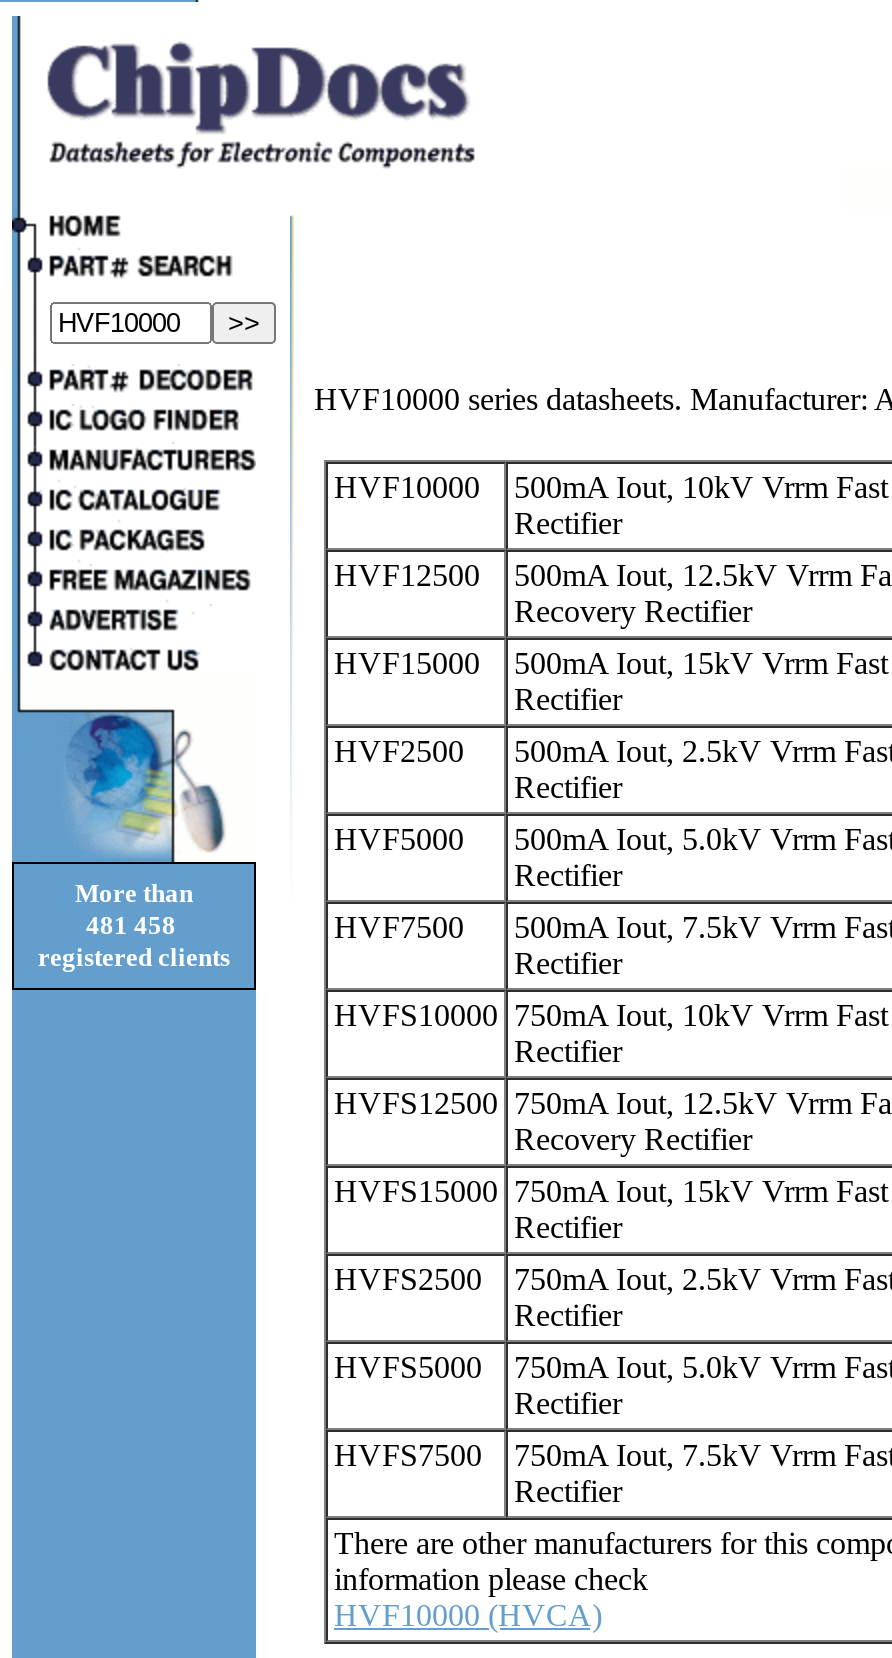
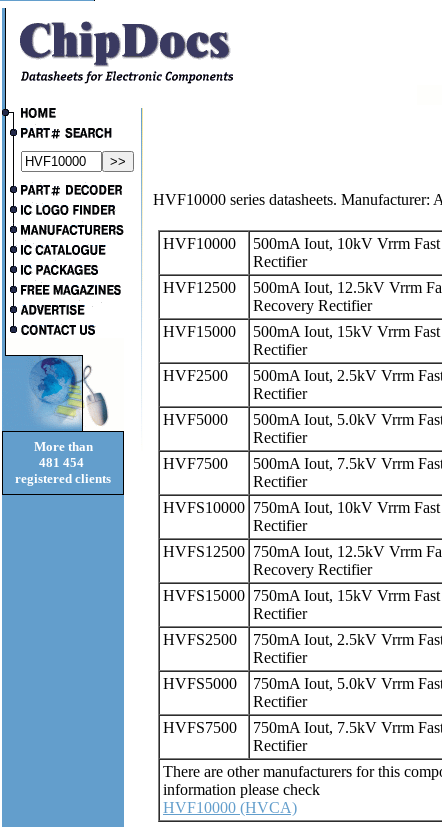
- 481 458
+ 481 454
